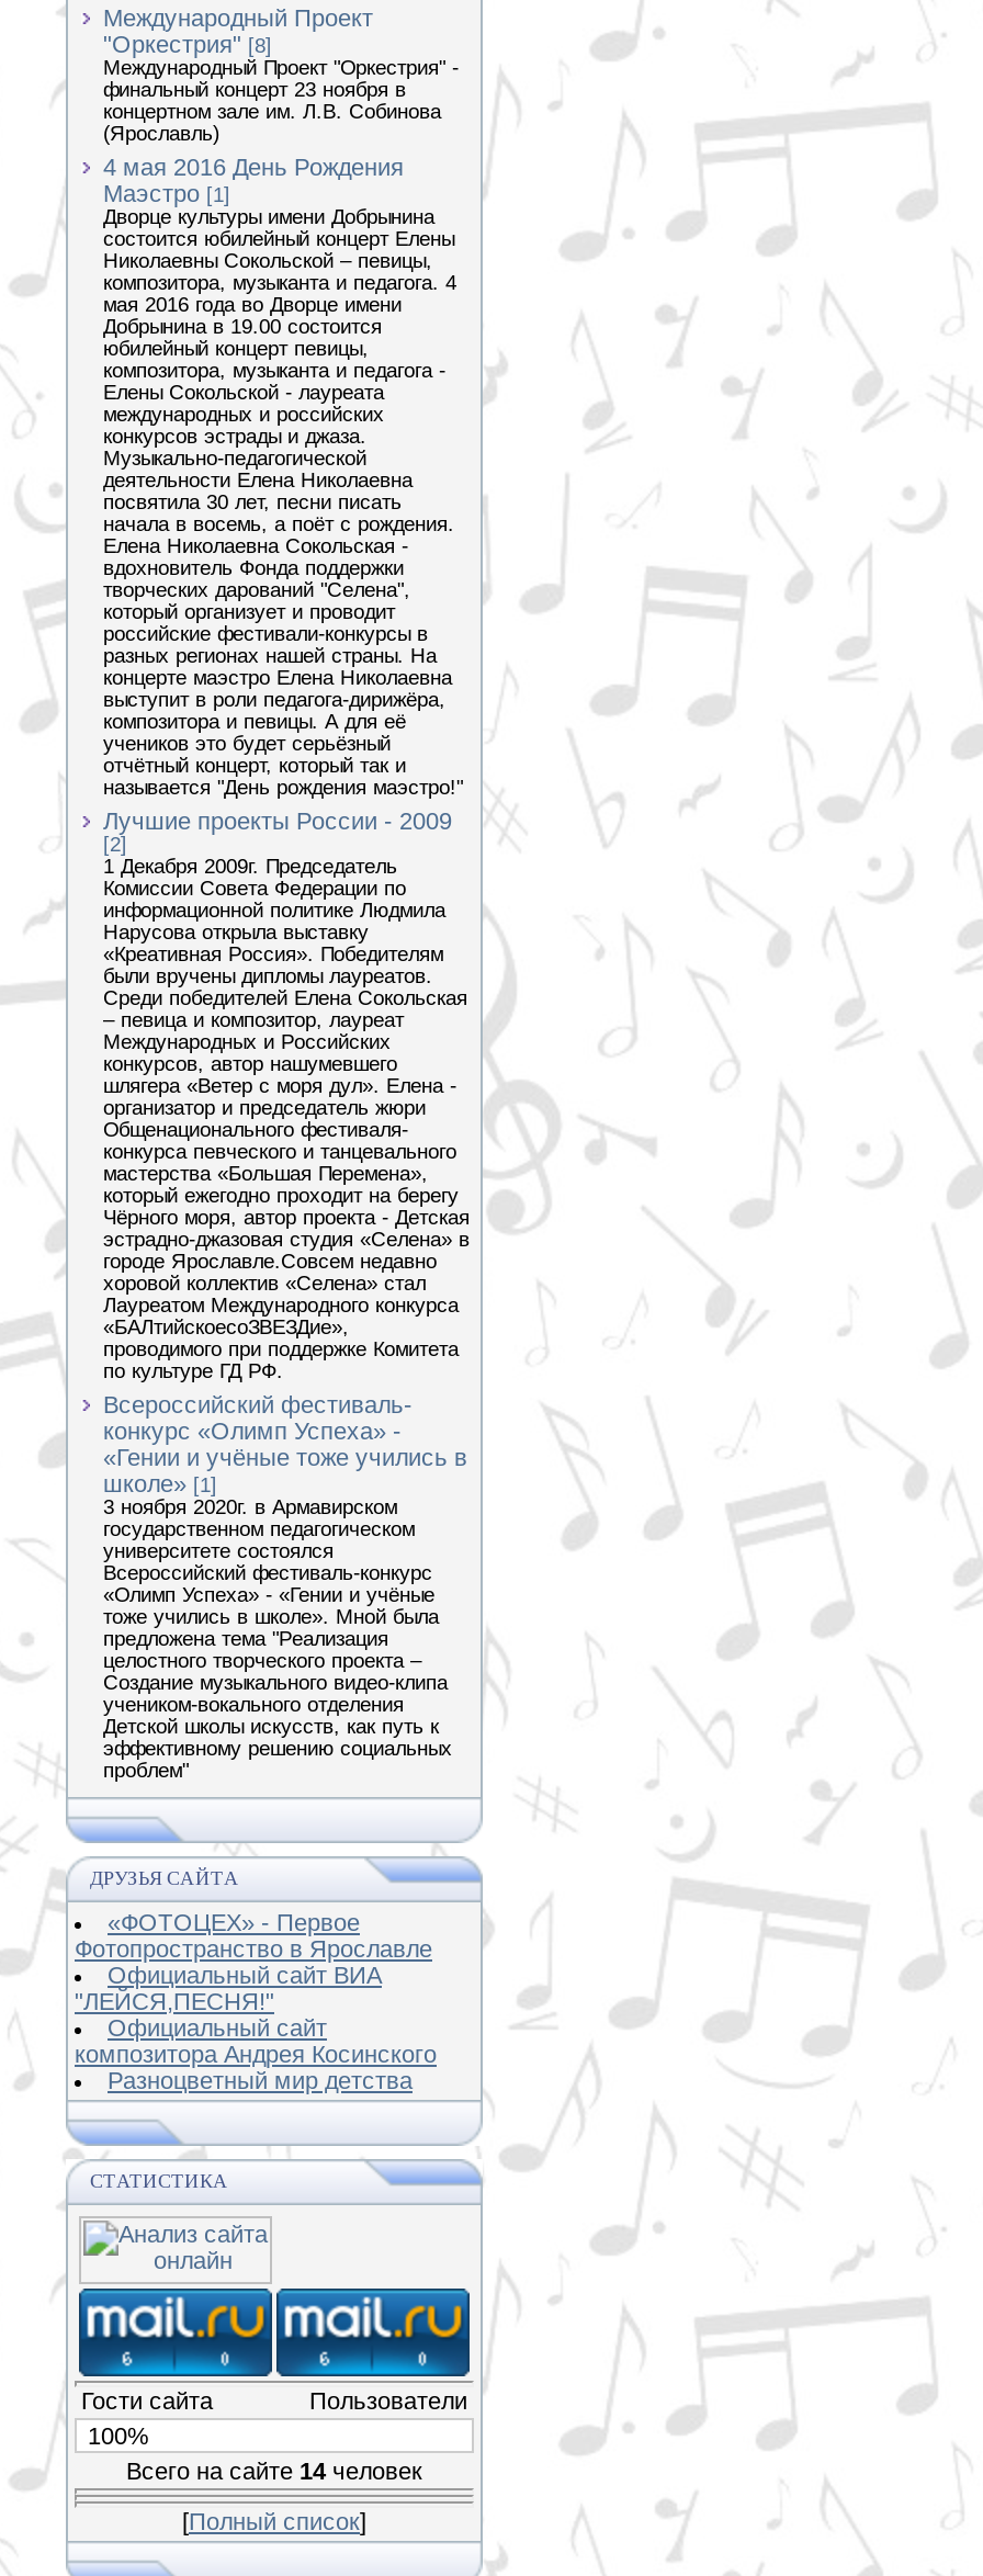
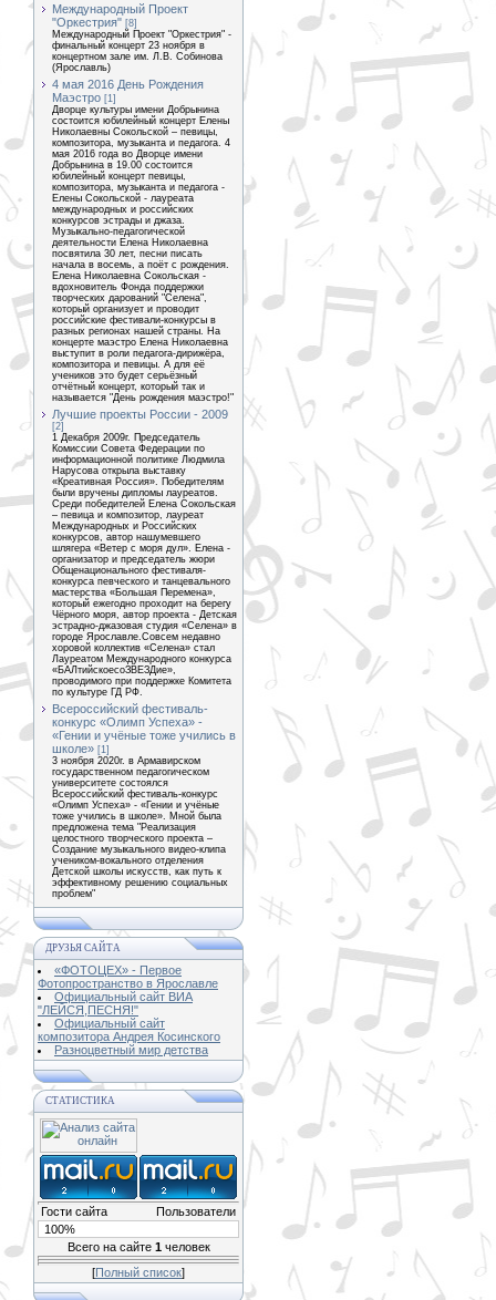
- Всего на сайте 14 человек
+ Всего на сайте 1 человек
